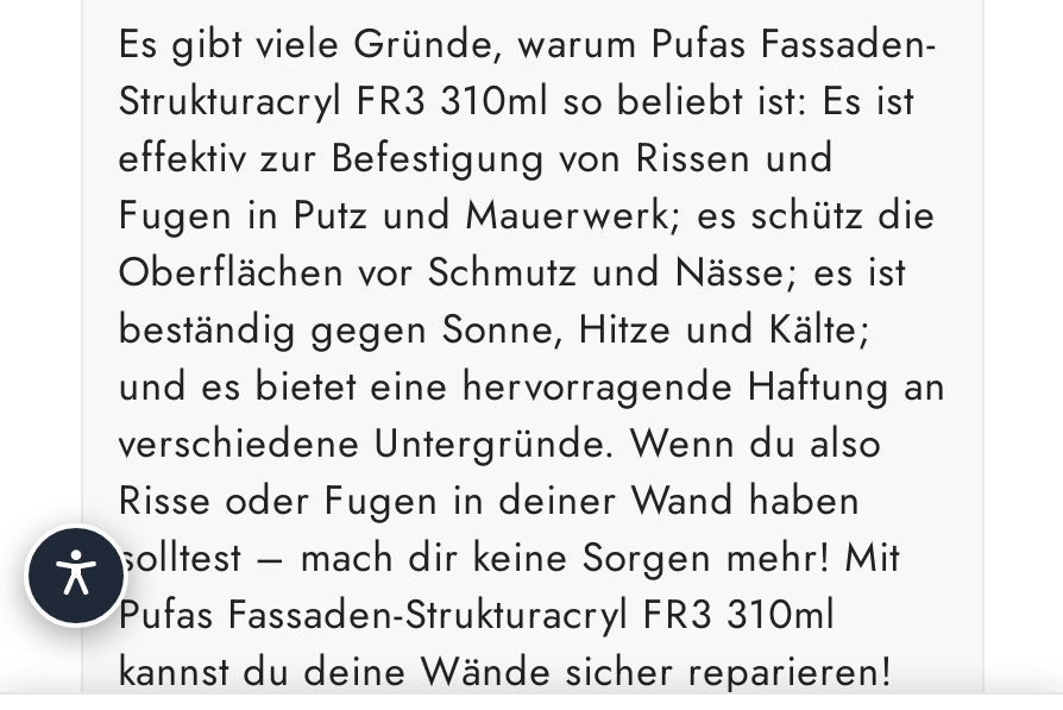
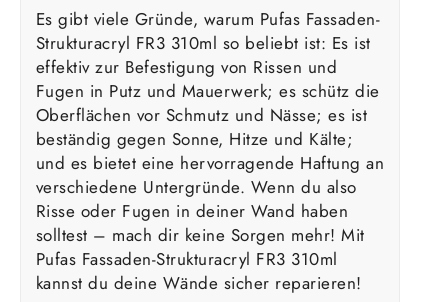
- [image]
